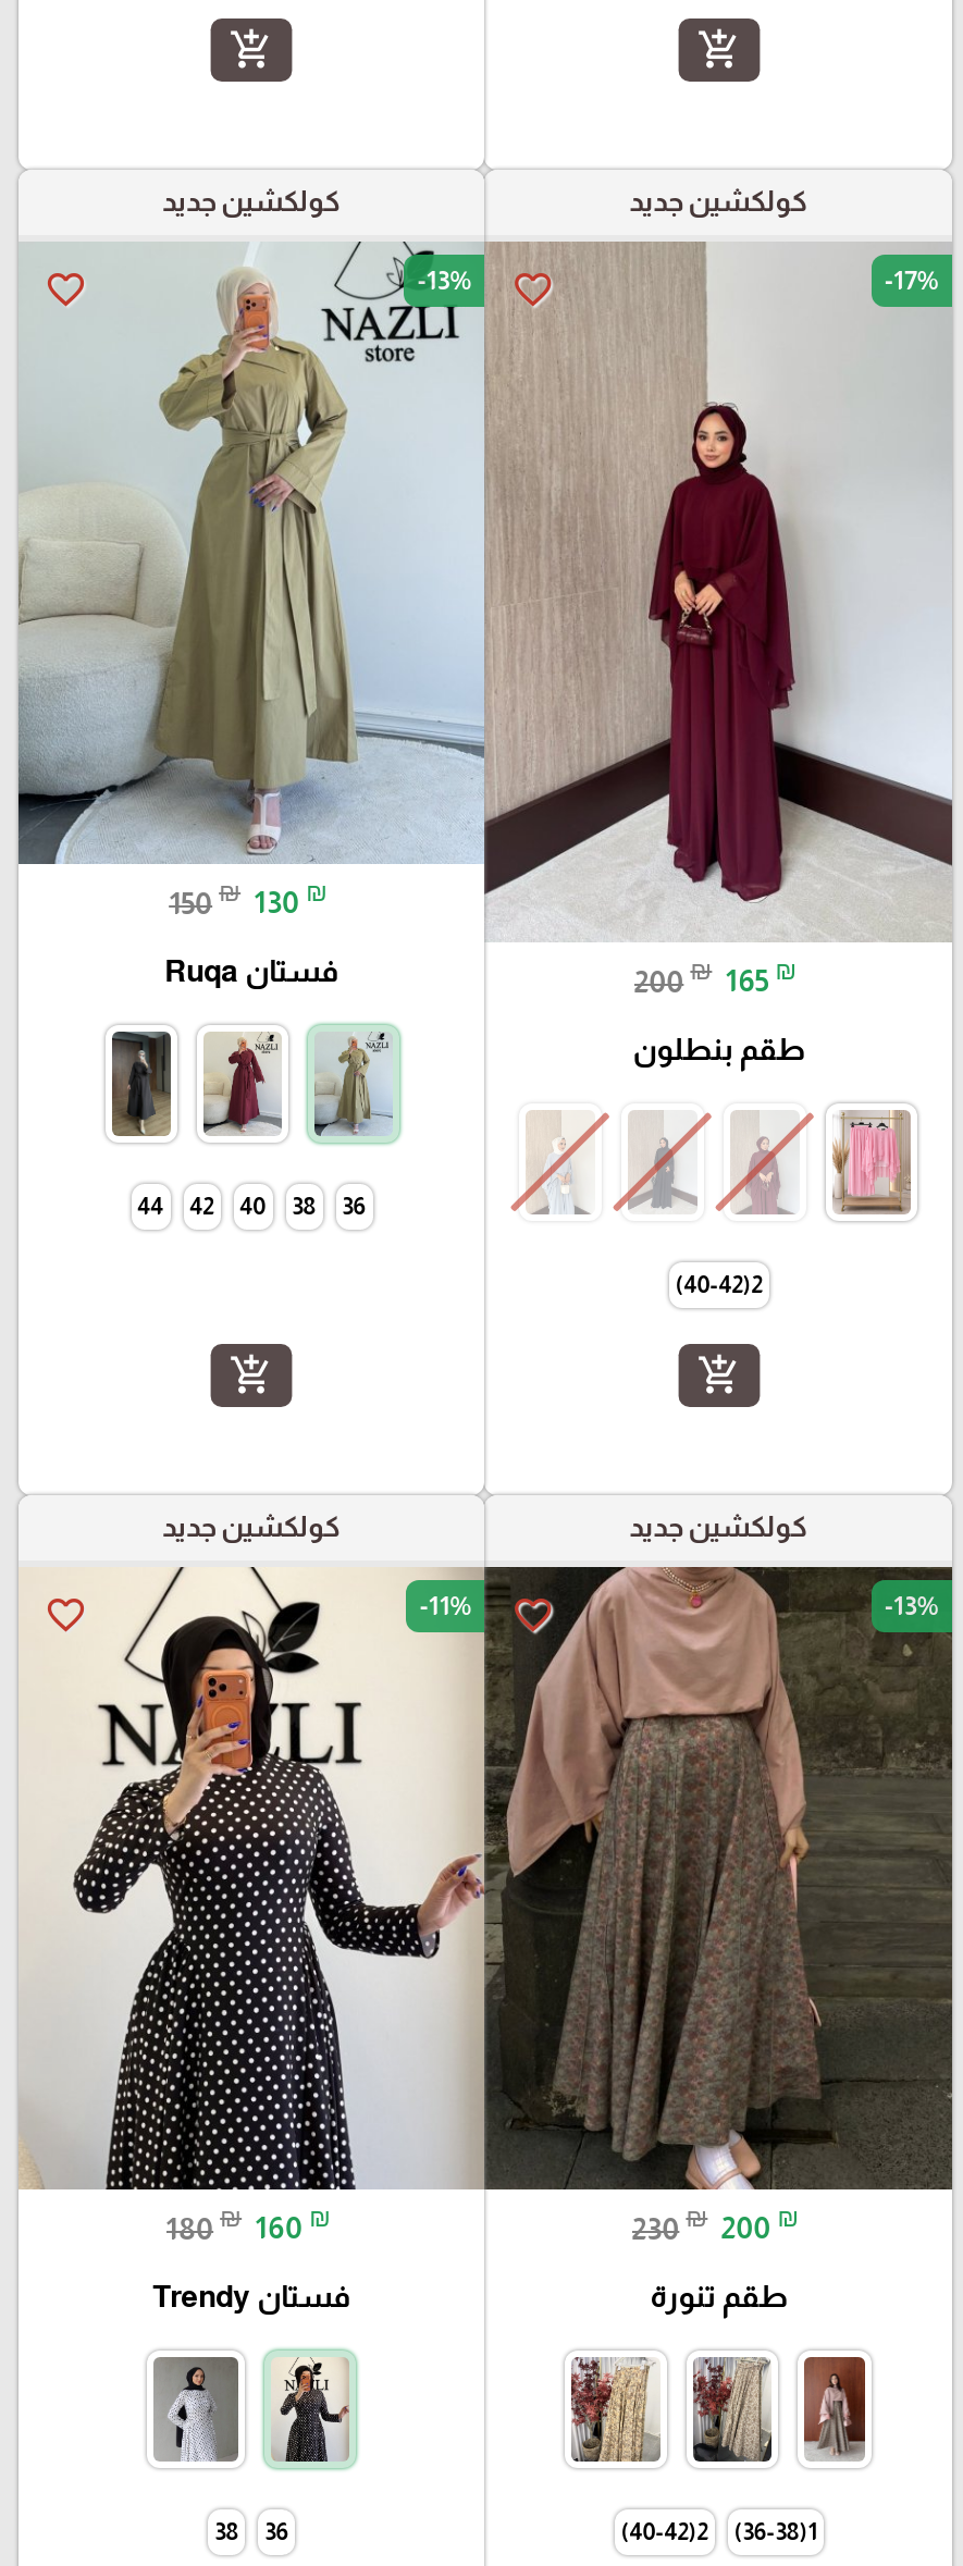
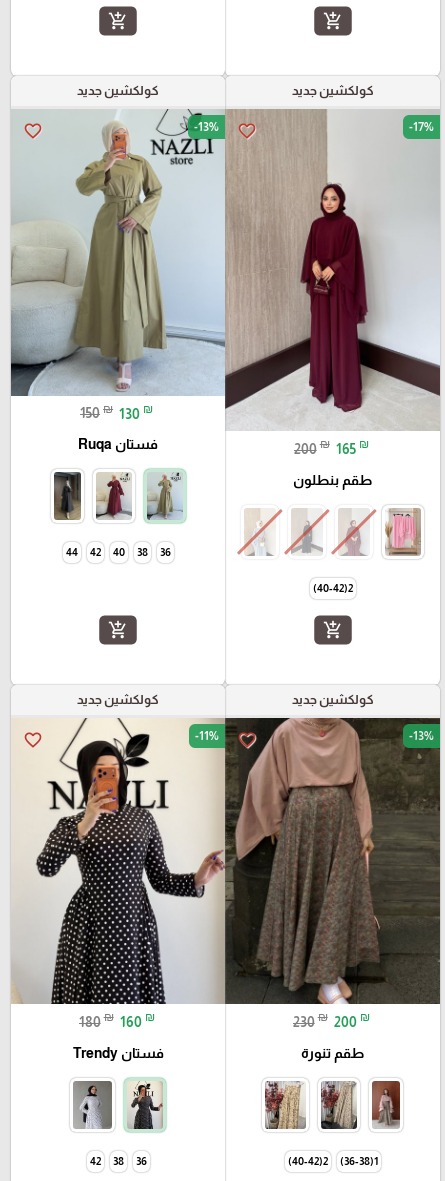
+ 42
